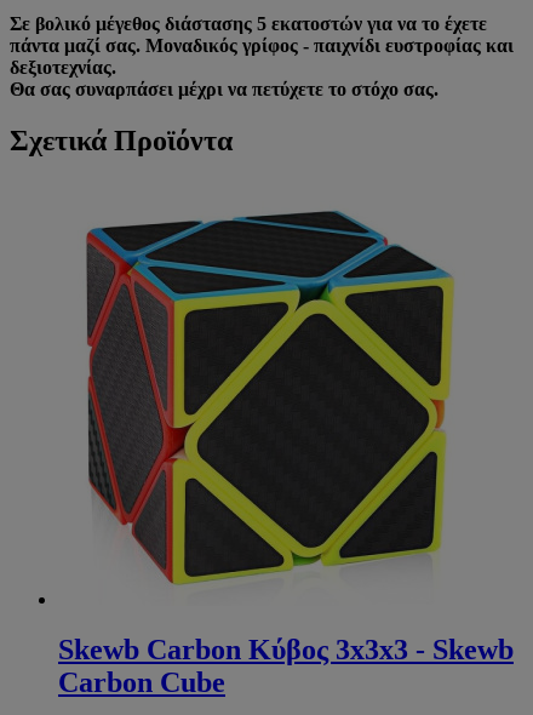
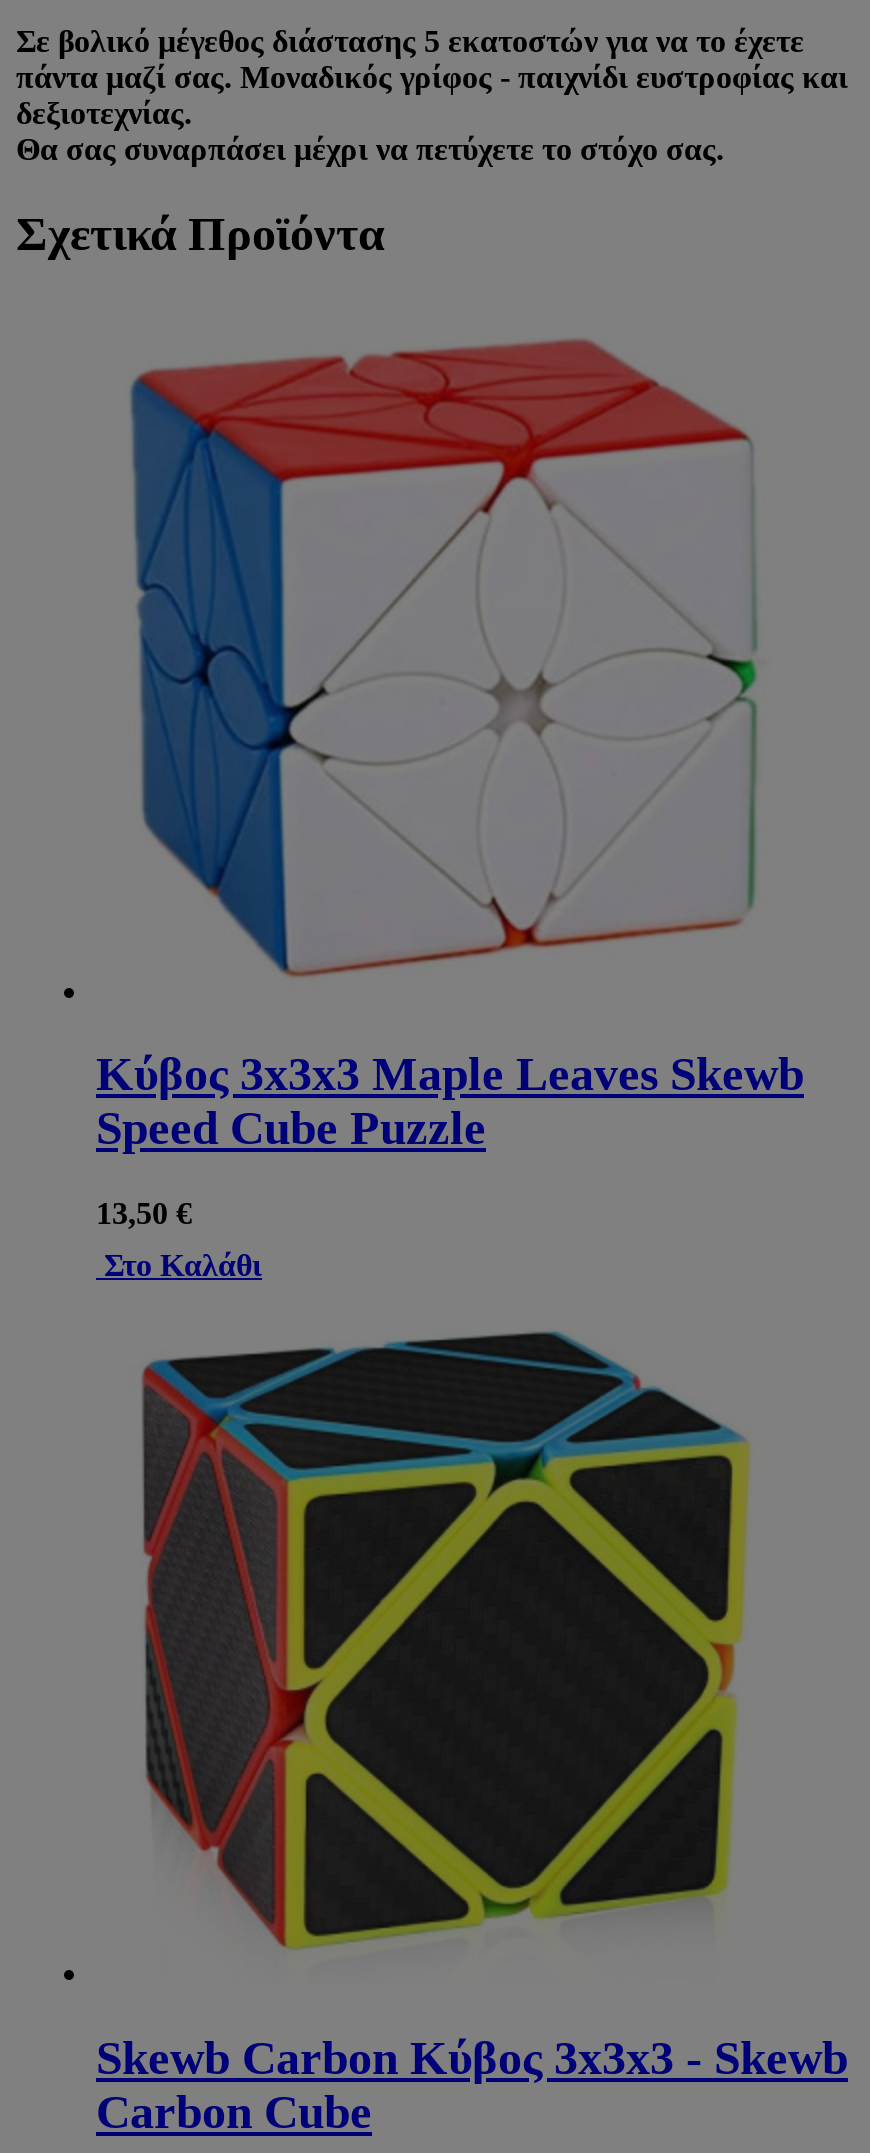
+ [image]
+ Κύβος 3x3x3 Maple Leaves Skewb
+ Speed Cube Puzzle
+ 13,50 €
+ Στο Καλάθι
